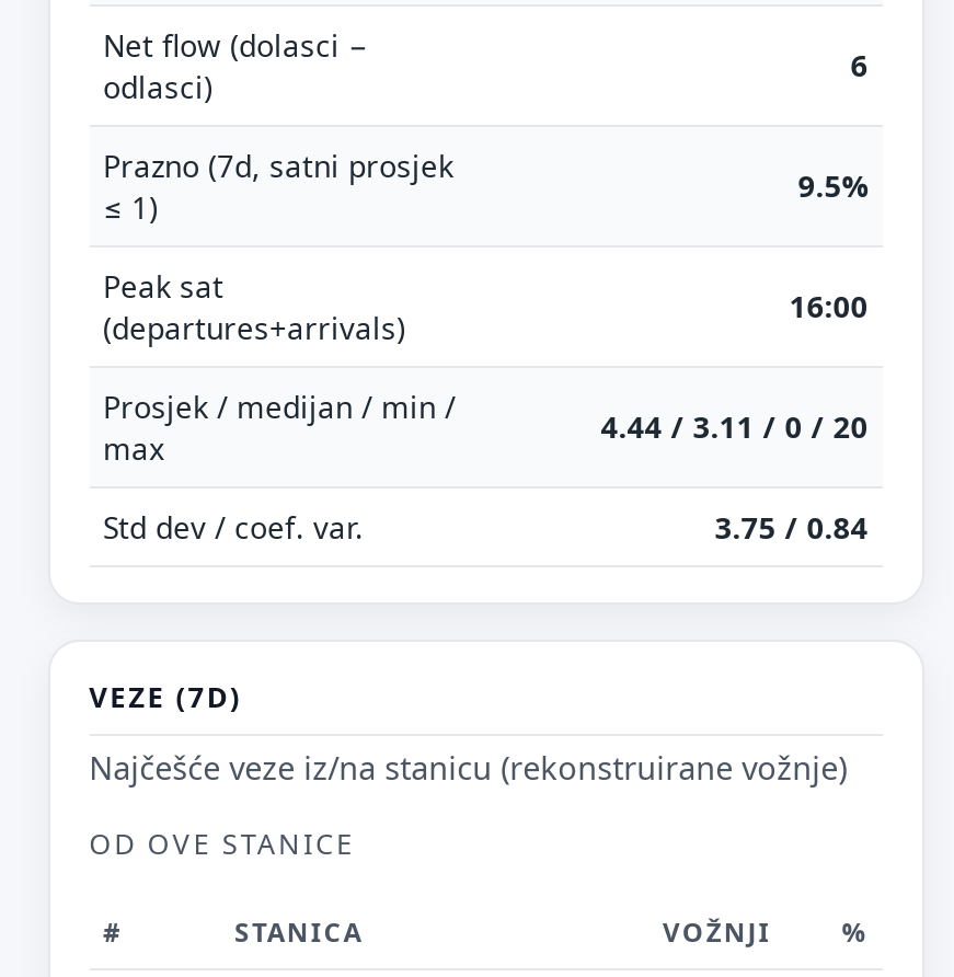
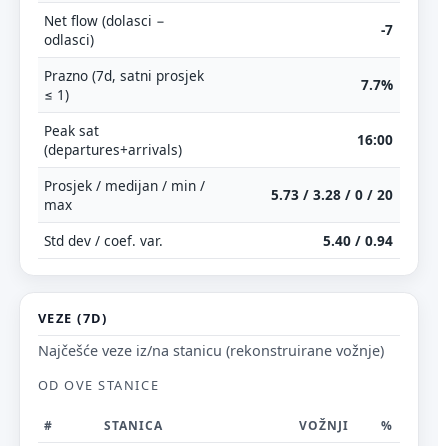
- 6
+ -7

- 9.5%
+ 7.7%

- 4.44 / 3.11 / 0 / 20
+ 5.73 / 3.28 / 0 / 20

- 3.75 / 0.84
+ 5.40 / 0.94
